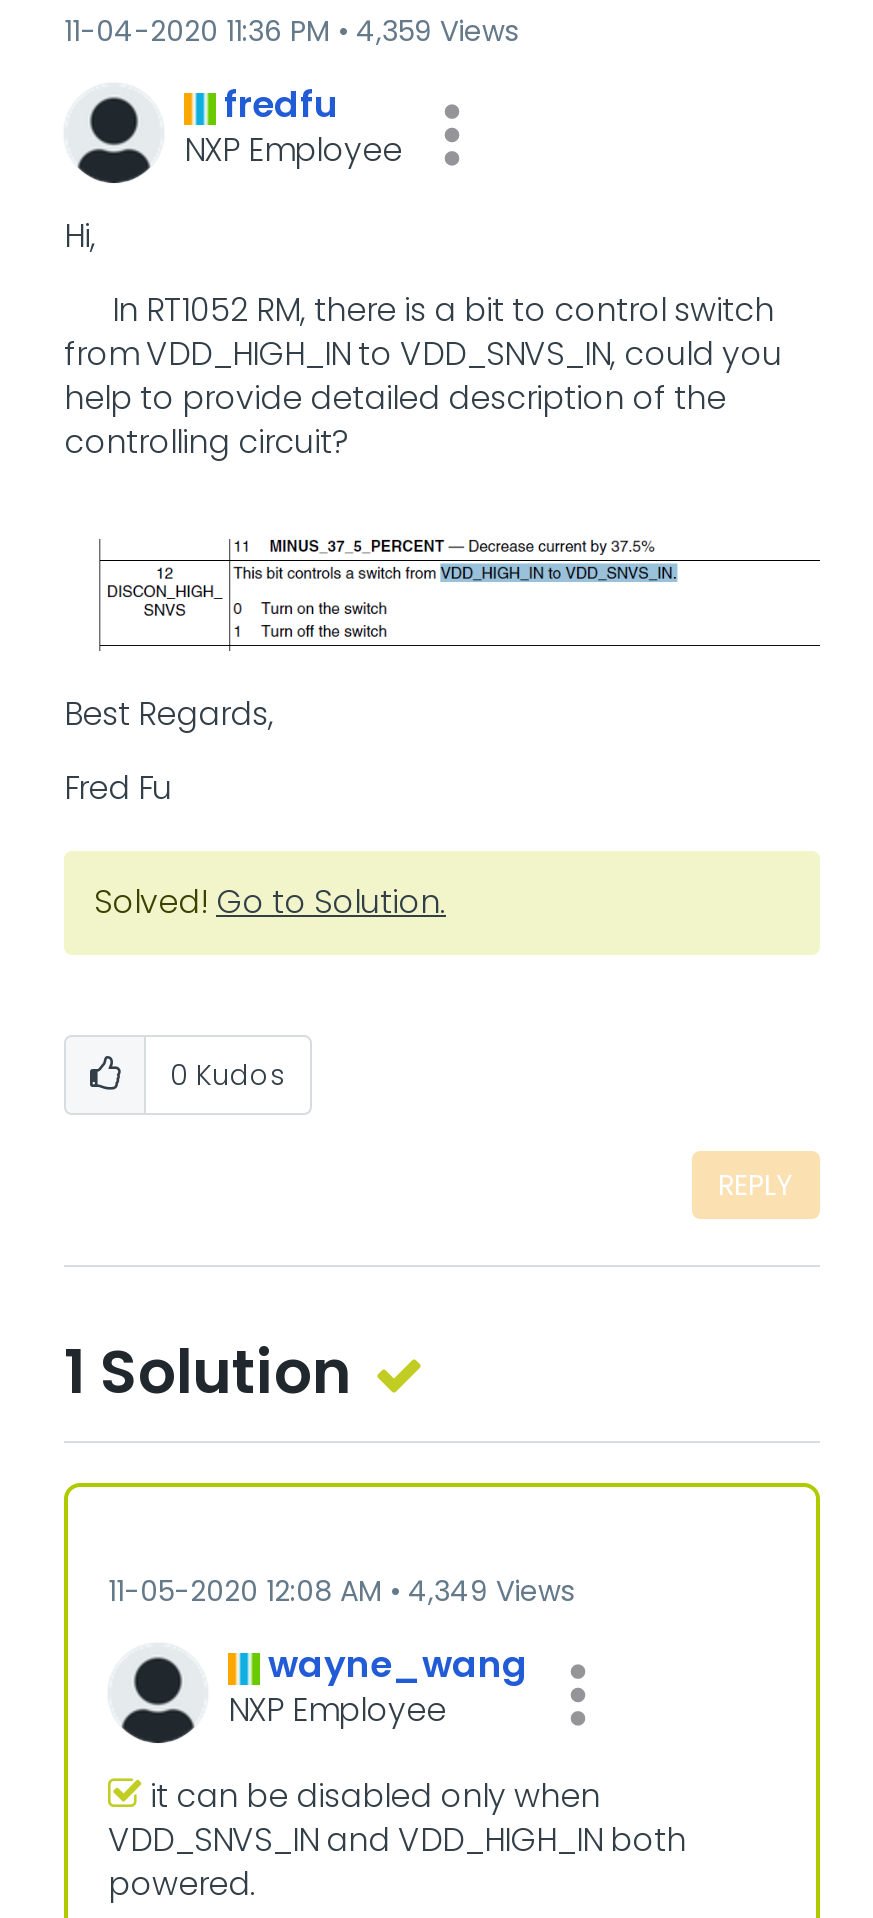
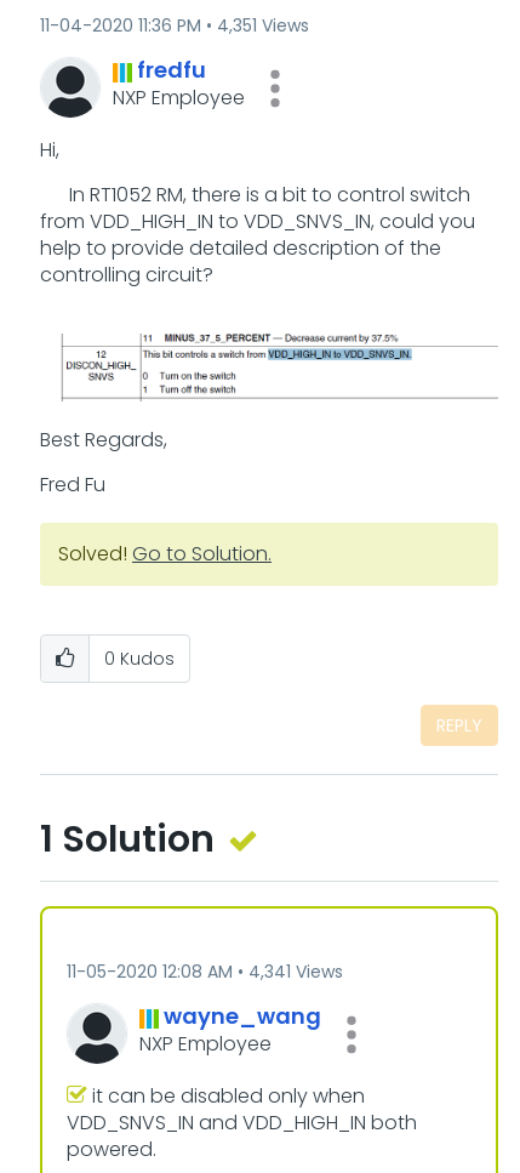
- 11-04-2020 11:36 PM 4,359 Views
+ 11-04-2020 11:36 PM 4,351 Views

- 11-05-2020 12:08 AM 4,349 Views
+ 11-05-2020 12:08 AM 4,341 Views
